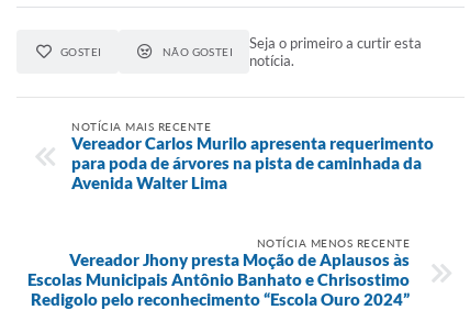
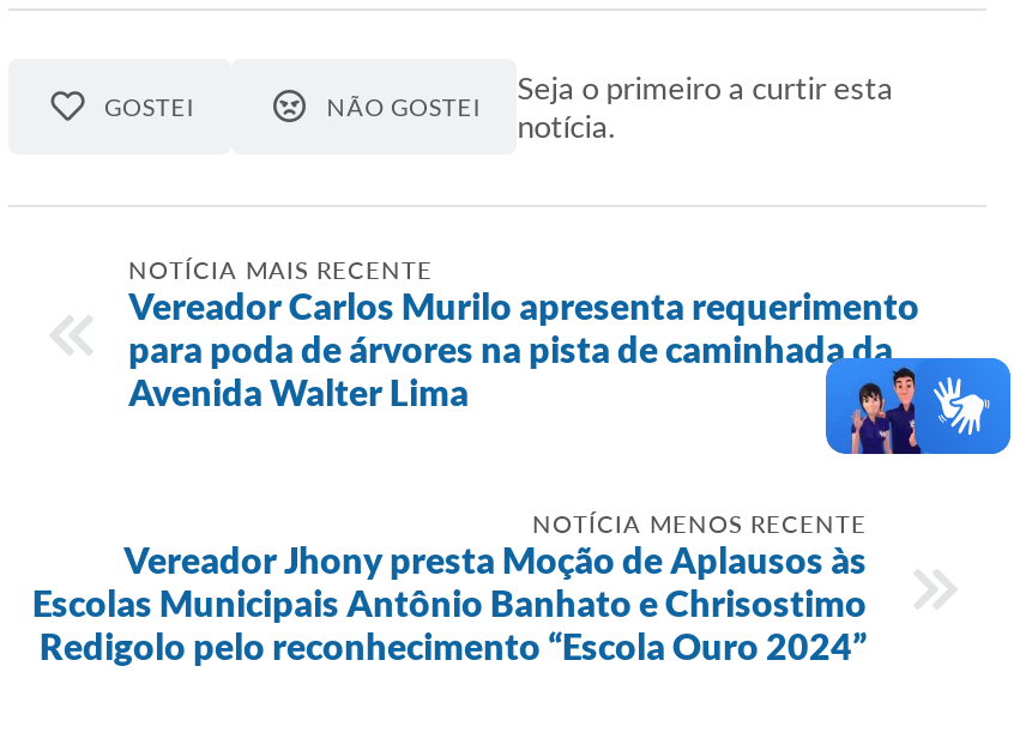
+ [image]
